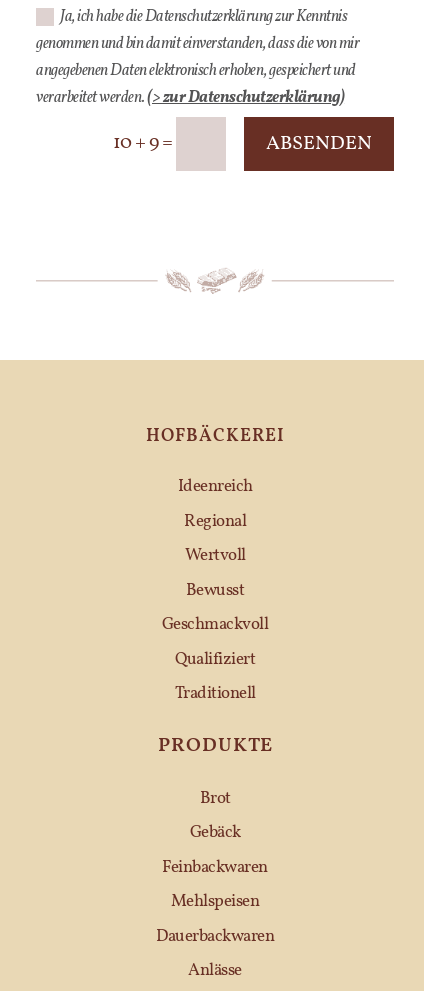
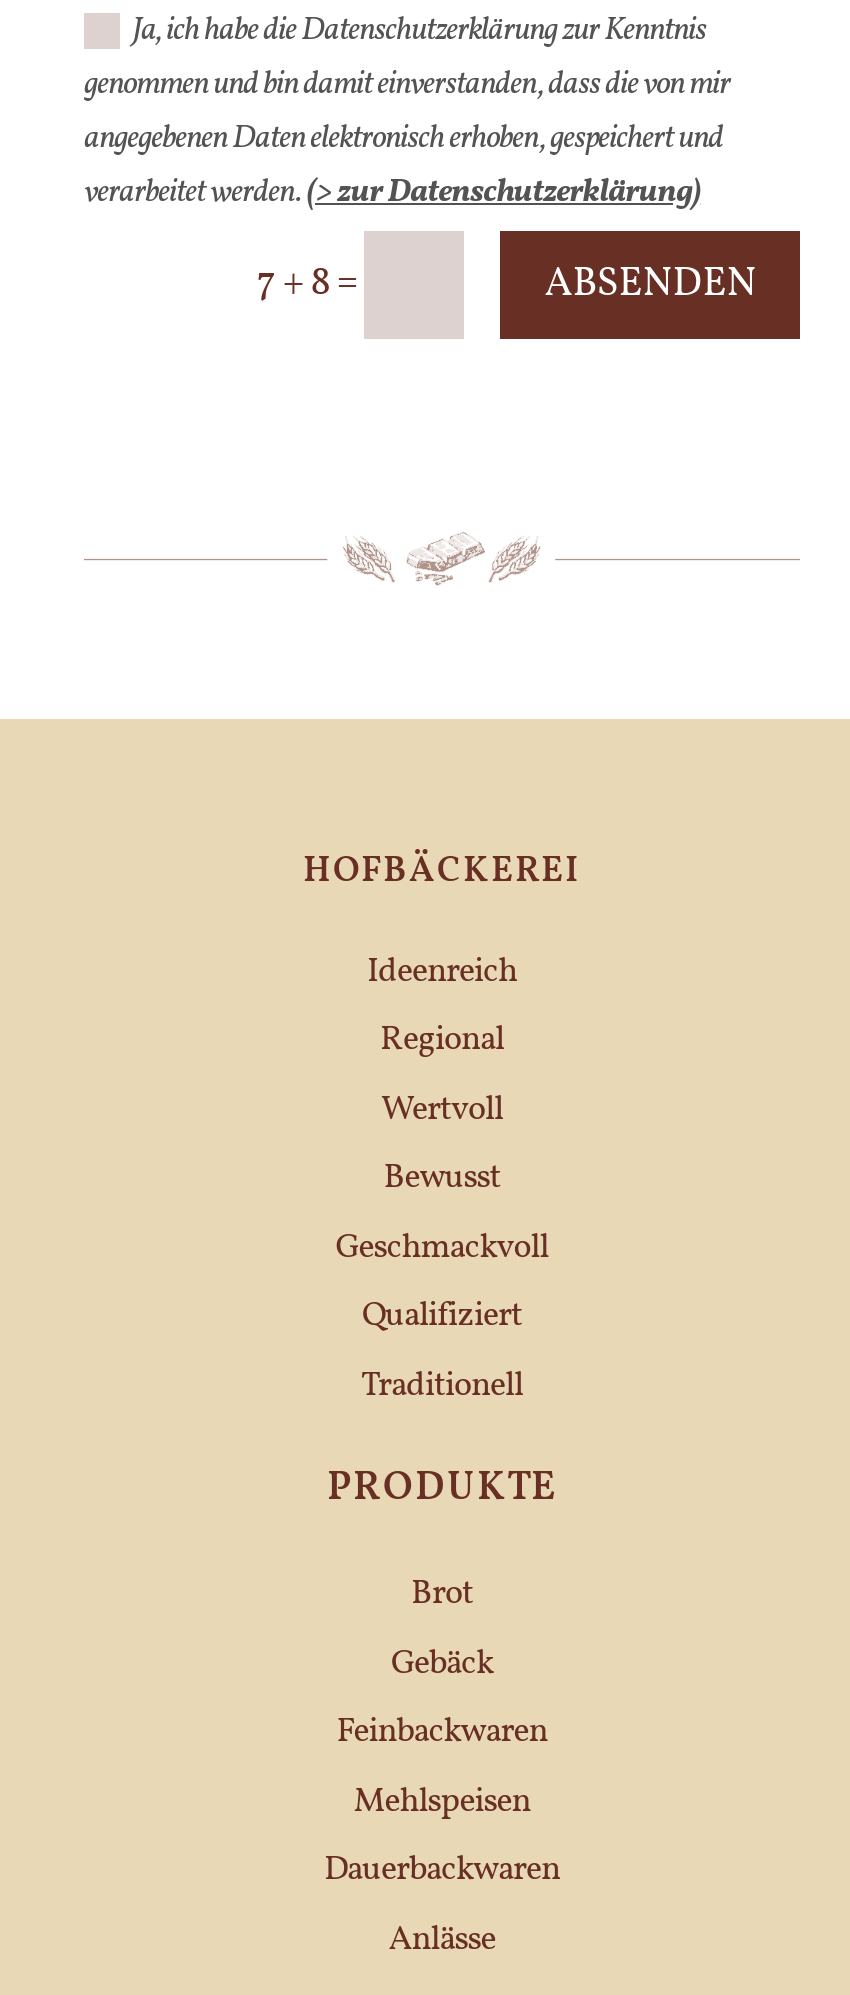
- 10 + 9 =
+ 7 + 8 =
